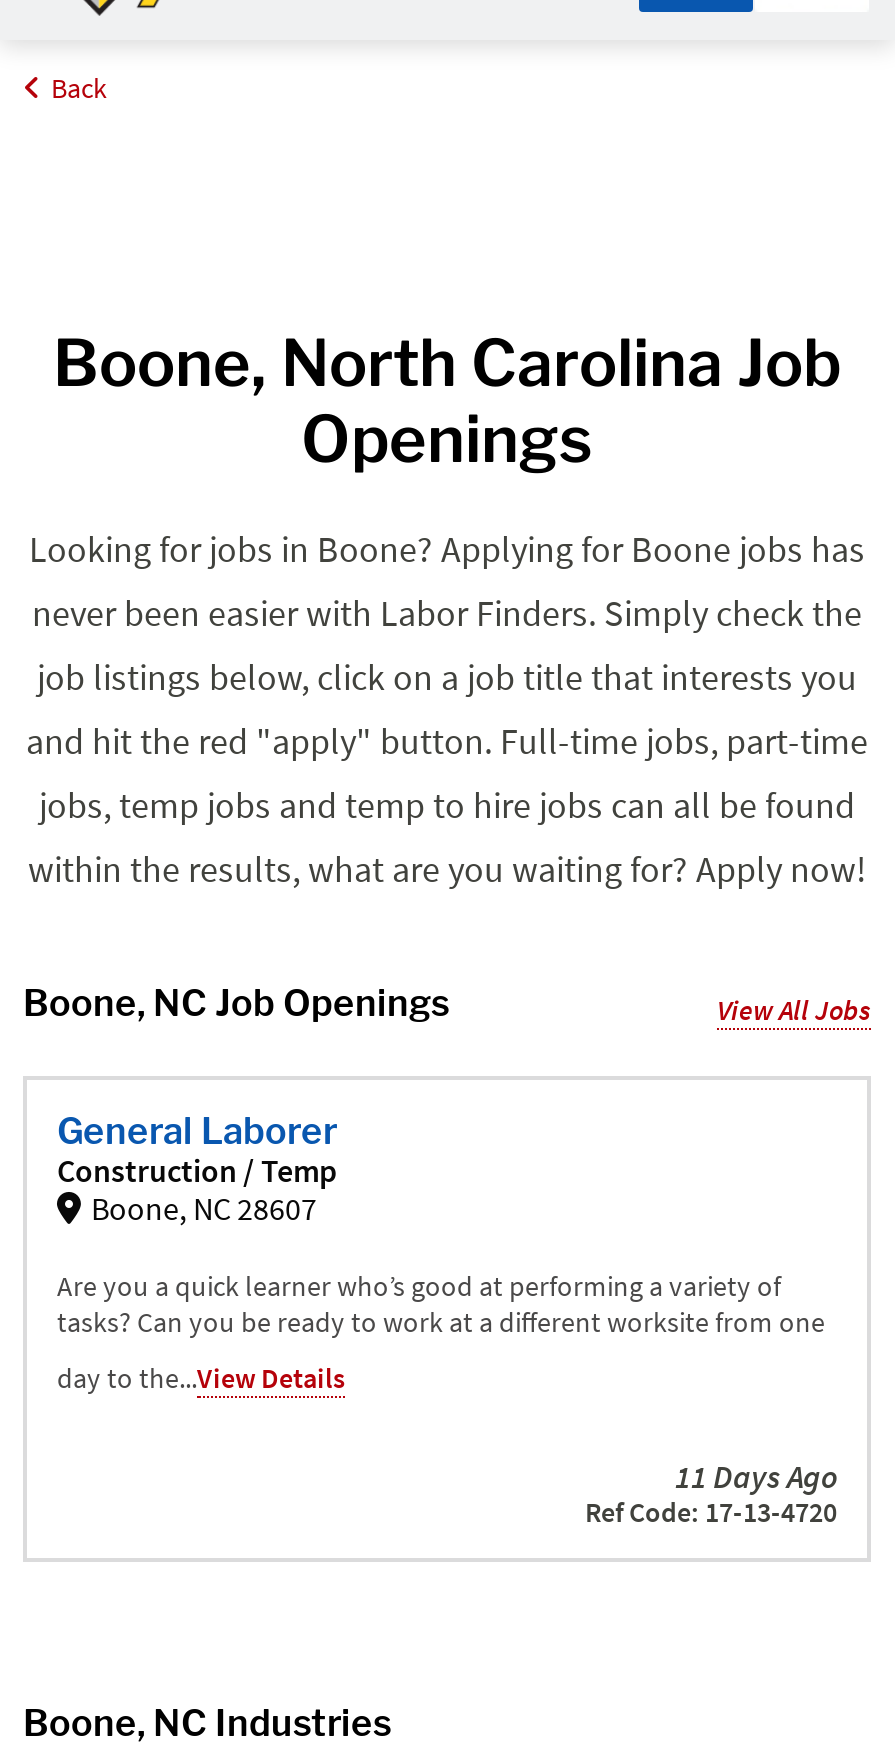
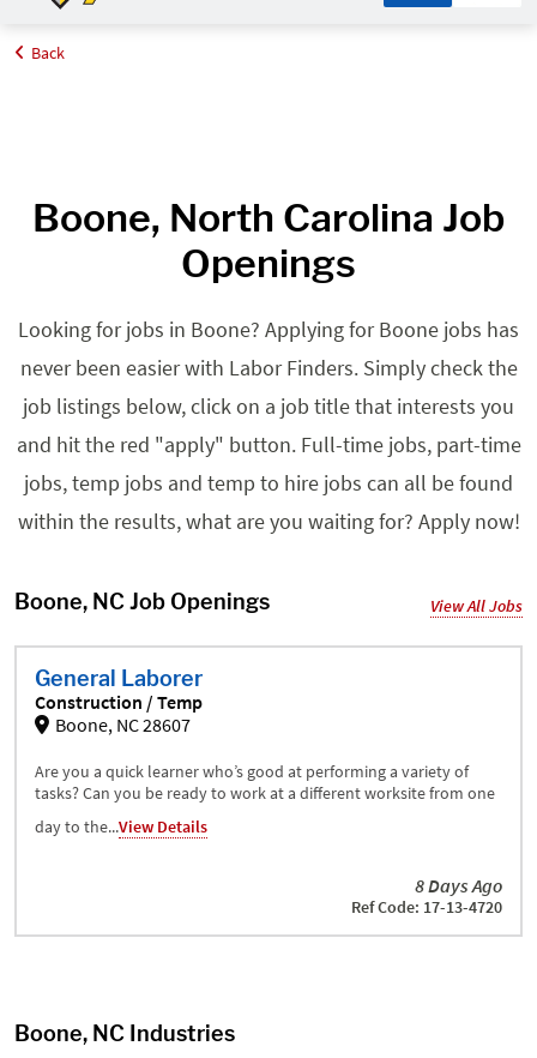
- 11 Days Ago
+ 8 Days Ago
